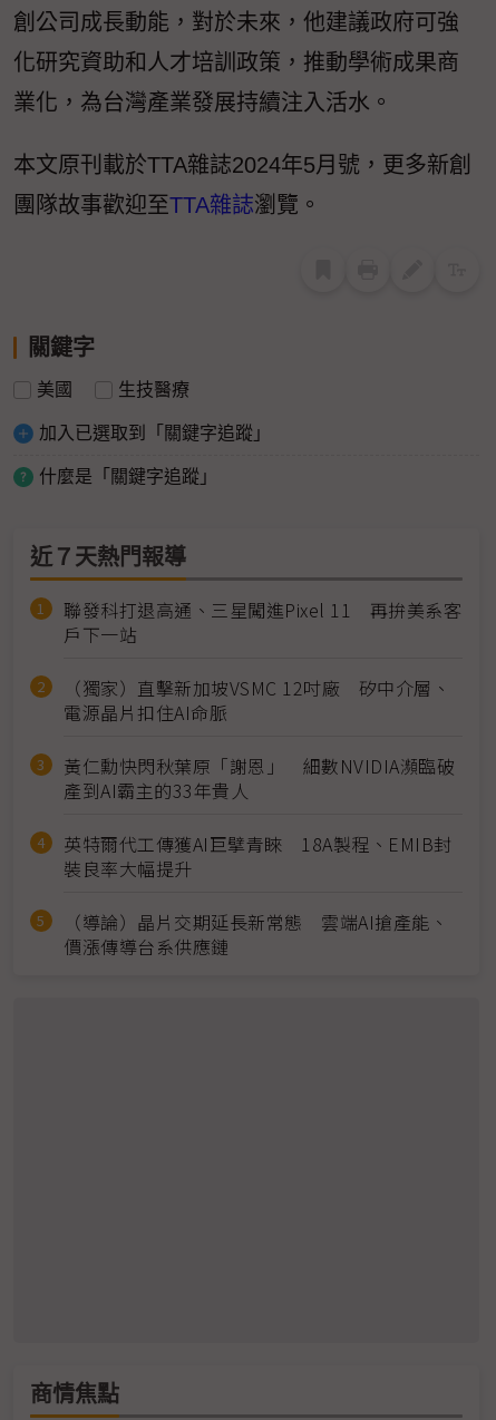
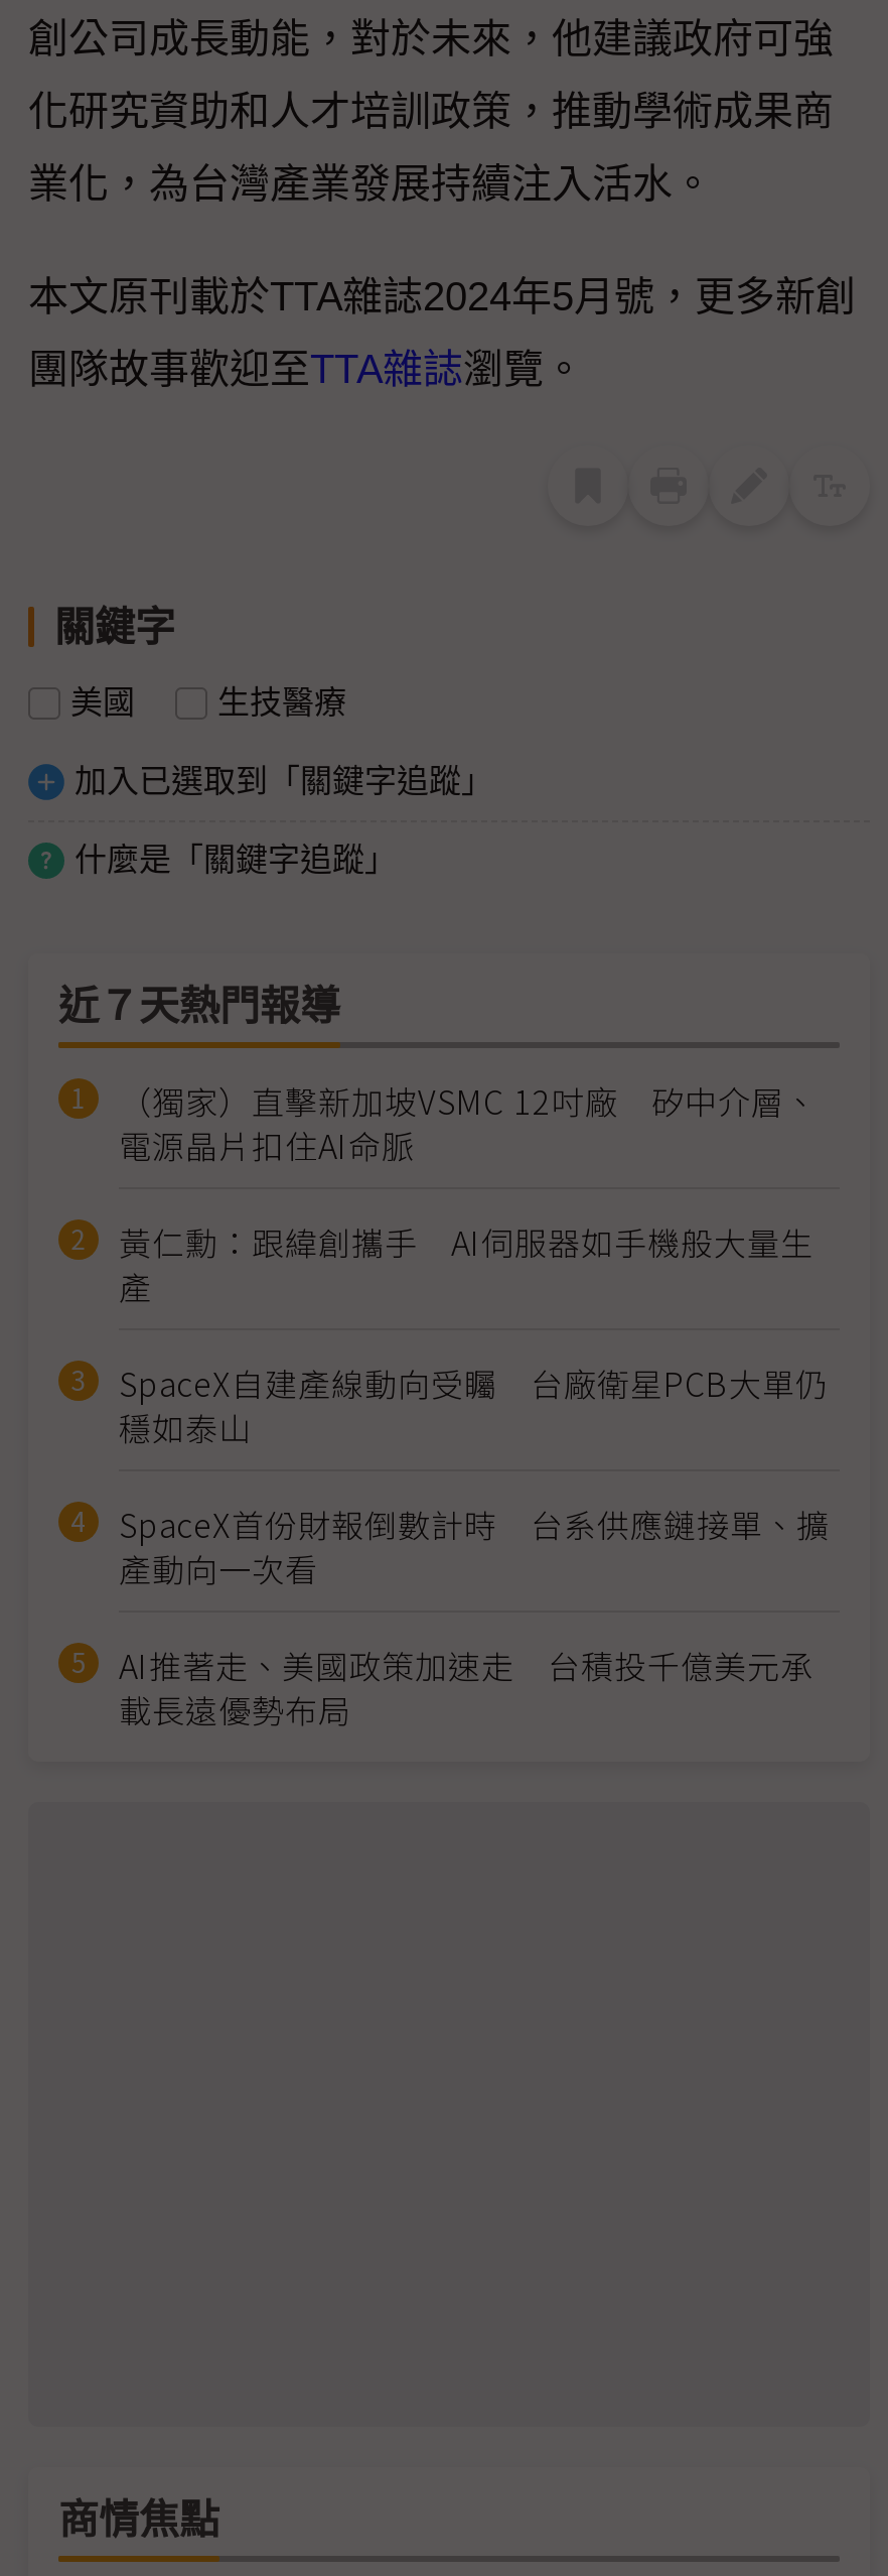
- 聯發科打退高通、三星闖進Pixel 11 再拚美系客
- 戶下一站

moved up: （獨家）直擊新加坡VSMC 12吋廠 矽中介層、 | 電源晶片扣住AI命脈

- 黃仁勳快閃秋葉原「謝恩」 細數NVIDIA瀕臨破
- 產到AI霸主的33年貴人
- 英特爾代工傳獲AI巨擘青睞 18A製程、EMIB封
- 裝良率大幅提升
- （導論）晶片交期延長新常態 雲端AI搶產能、
- 價漲傳導台系供應鏈
+ 黃仁勳：跟緯創攜手 AI伺服器如手機般大量生
+ 產
+ SpaceX自建產線動向受矚 台廠衛星PCB大單仍
+ 穩如泰山
+ SpaceX首份財報倒數計時 台系供應鏈接單、擴
+ 產動向一次看
+ AI推著走、美國政策加速走 台積投千億美元承
+ 載長遠優勢布局
